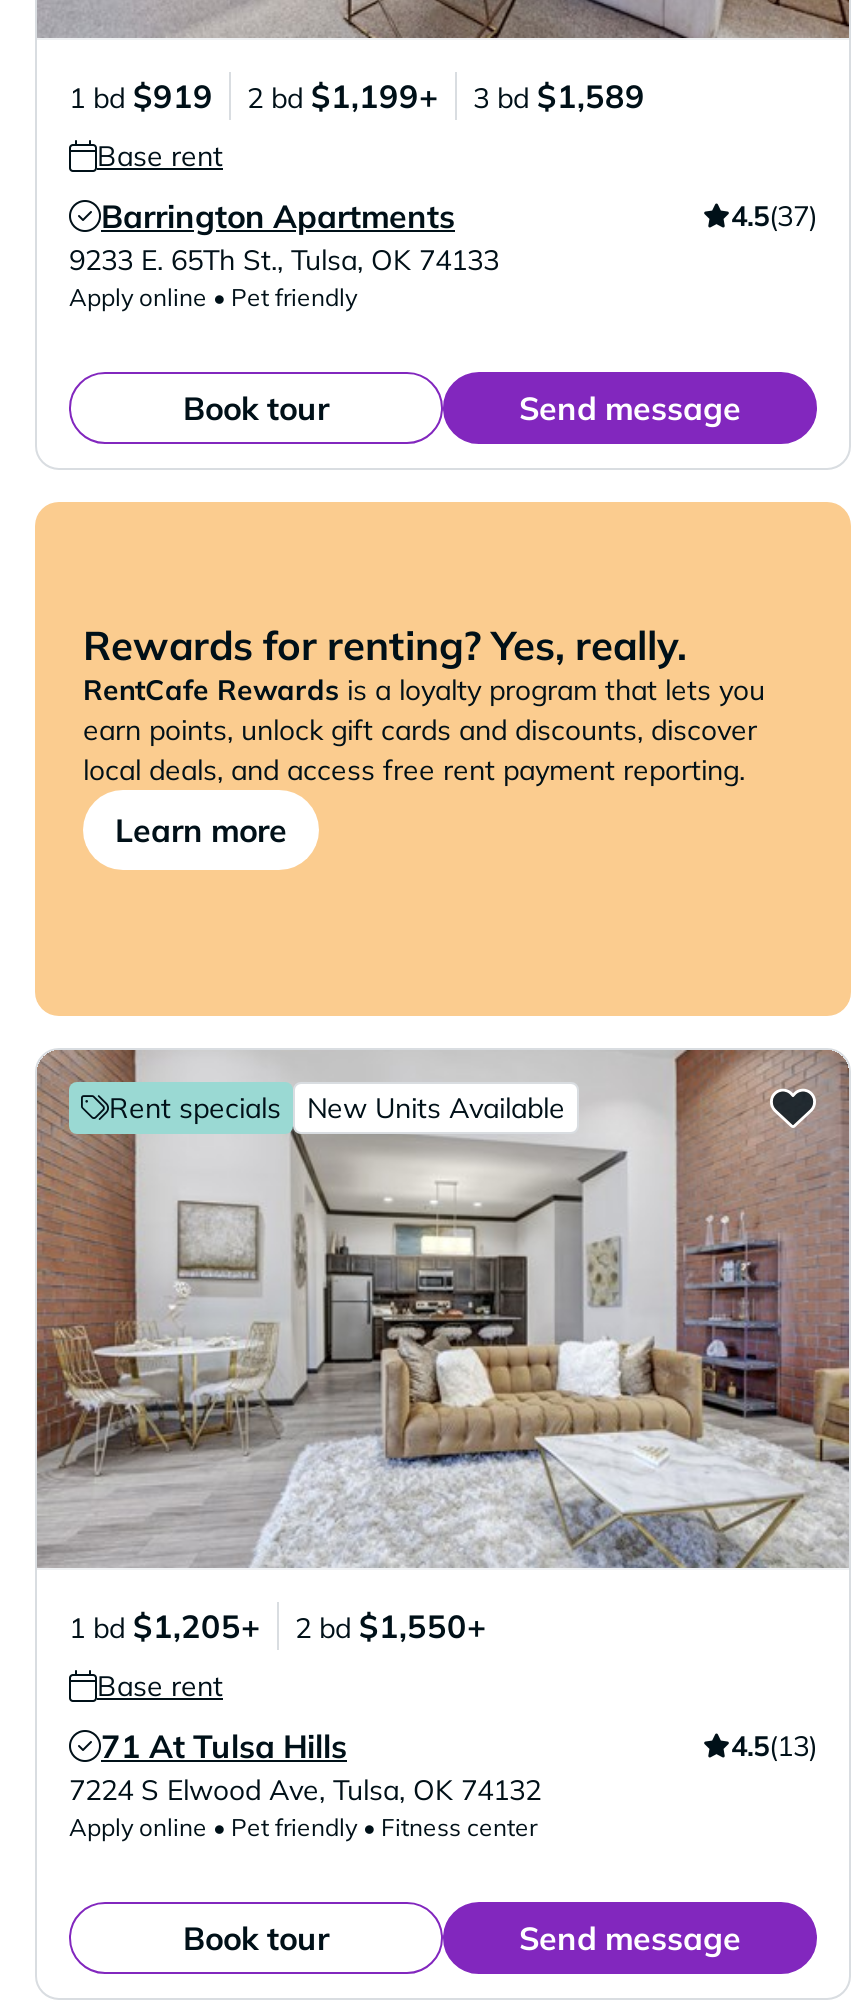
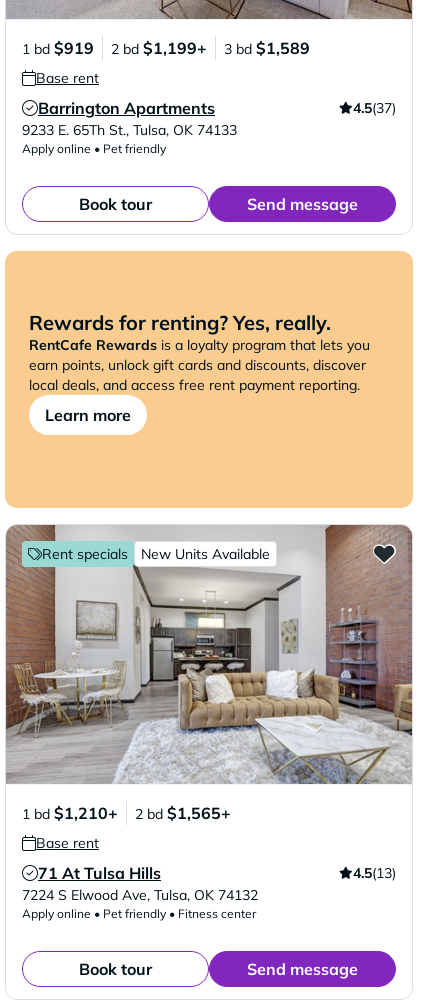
- 1 bd $1,205+
+ 1 bd $1,210+

- 2 bd $1,550+
+ 2 bd $1,565+
